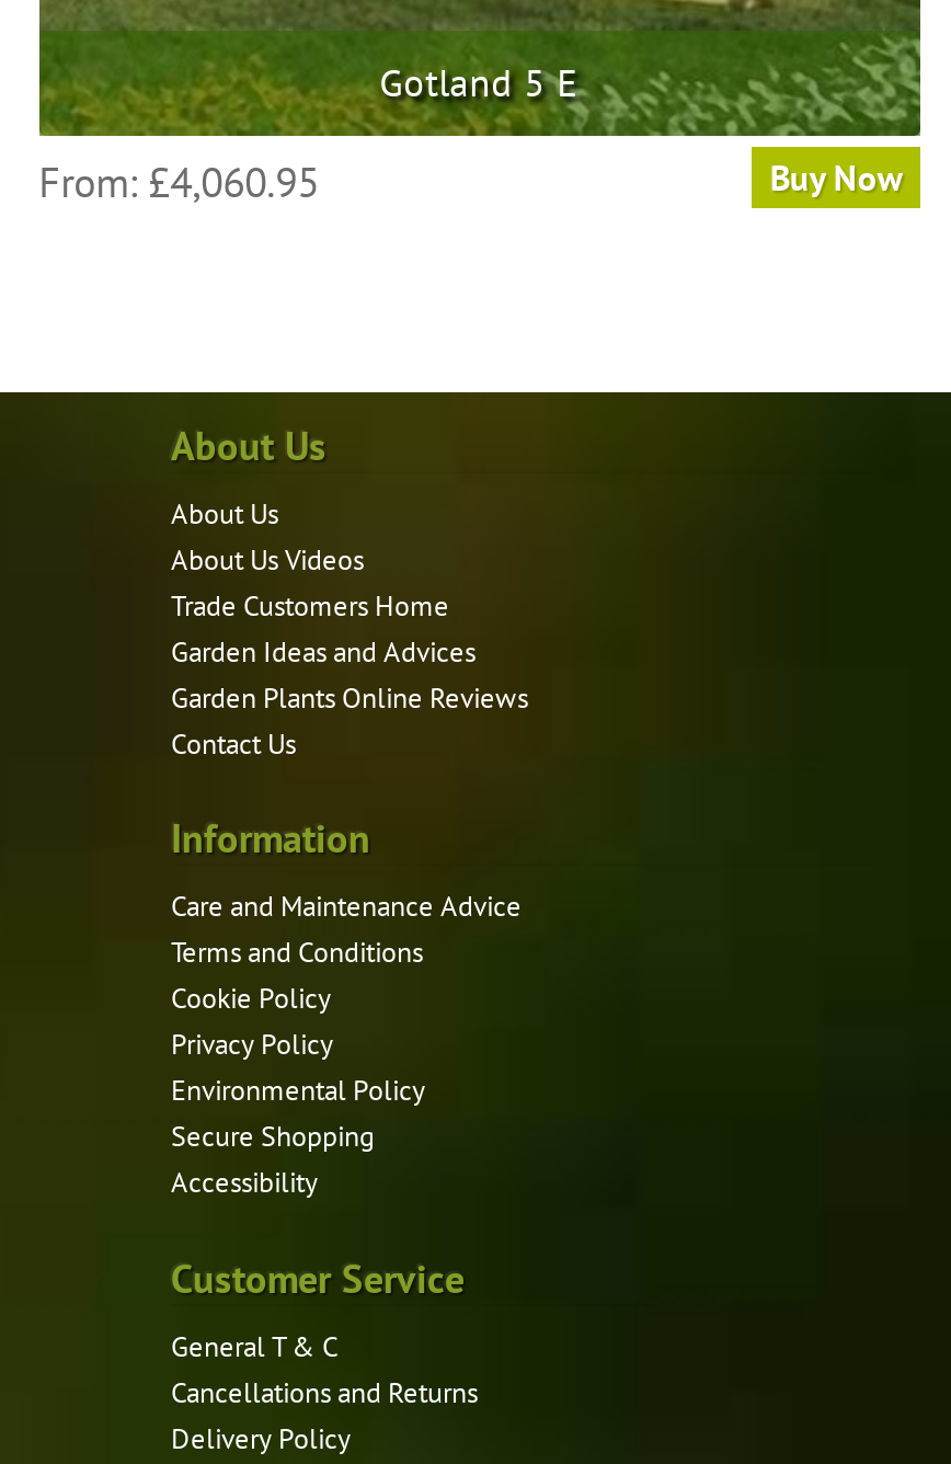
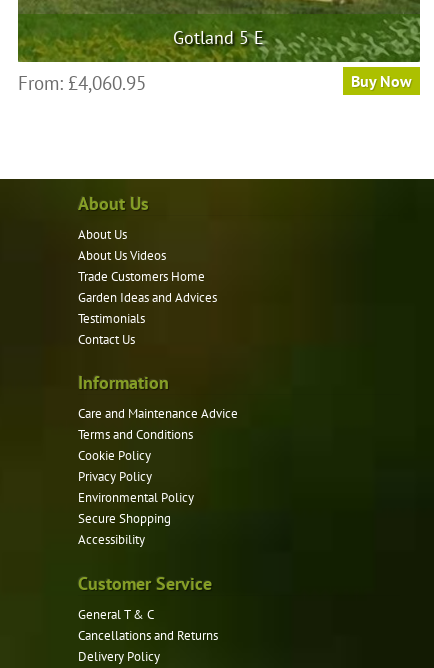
- Garden Plants Online Reviews
+ Testimonials
